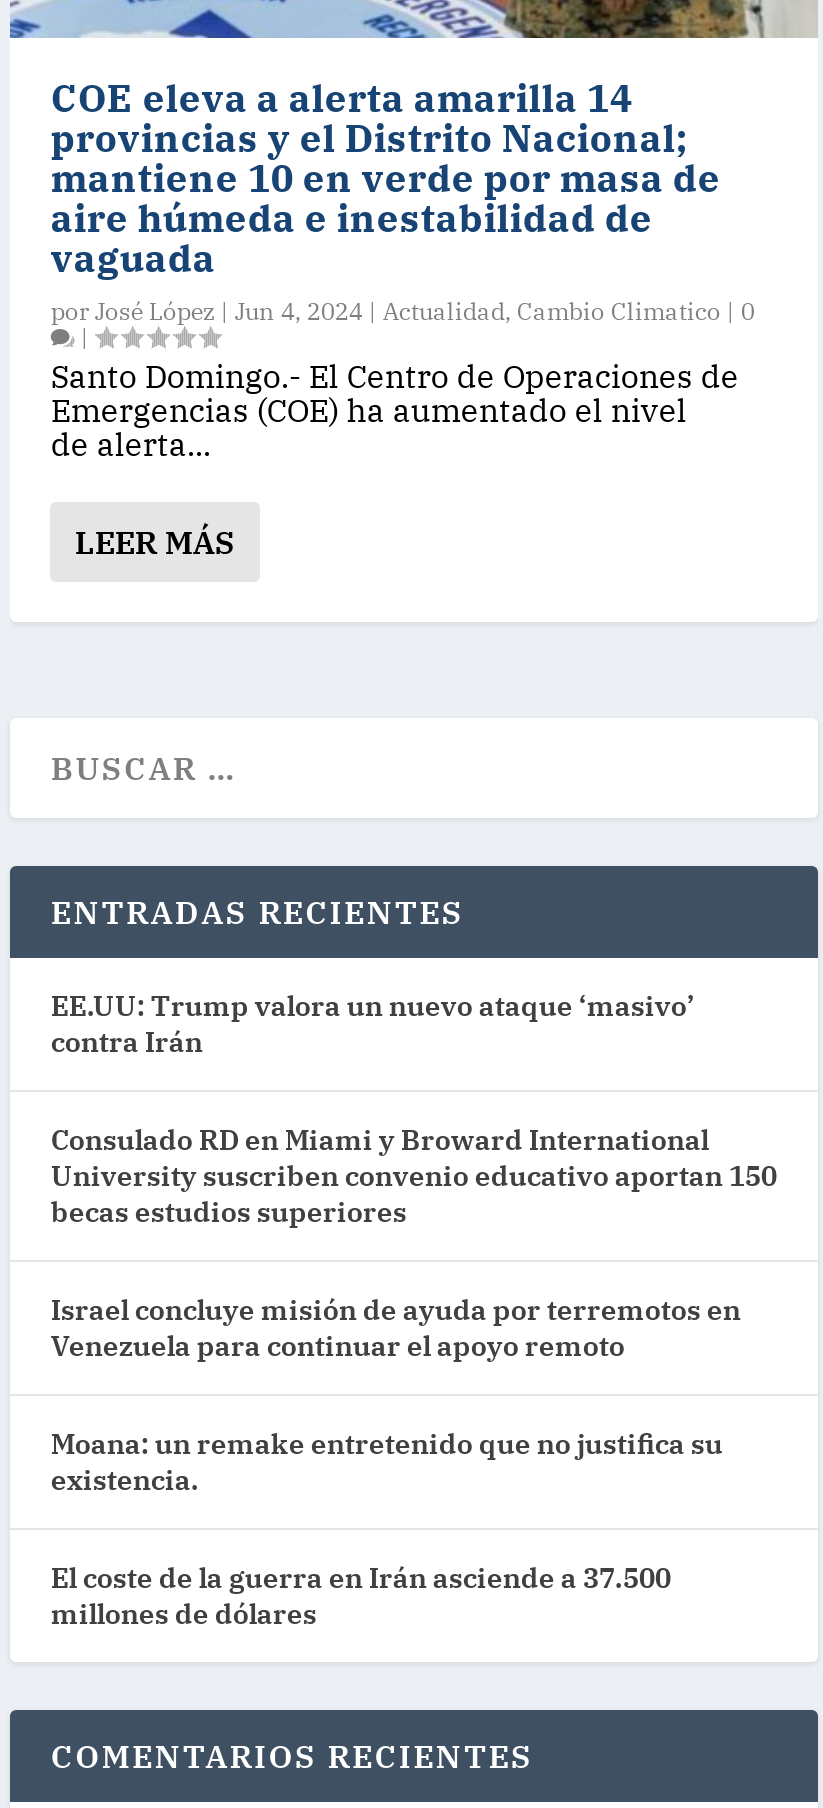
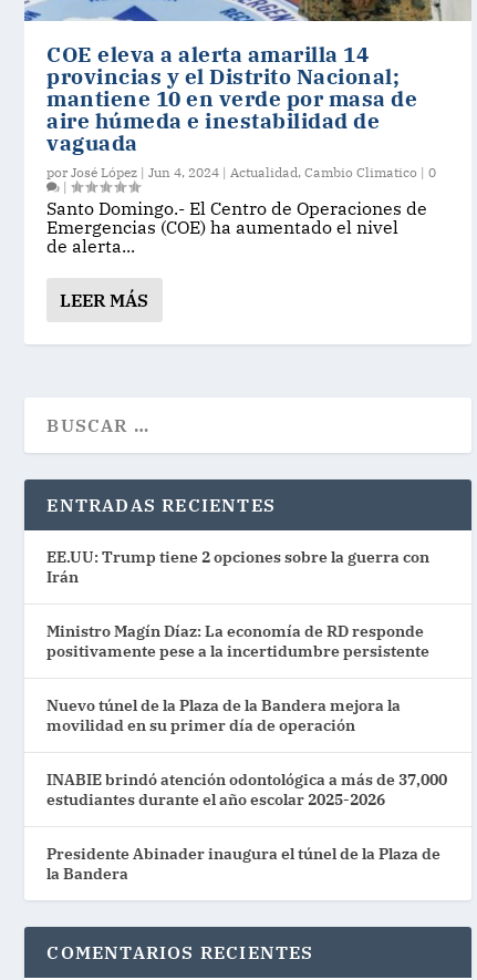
- EE.UU: Trump valora un nuevo ataque ‘masivo’
- contra Irán
+ EE.UU: Trump tiene 2 opciones sobre la guerra con
+ Irán

- Consulado RD en Miami y Broward International
- University suscriben convenio educativo aportan 150
- becas estudios superiores
+ Ministro Magín Díaz: La economía de RD responde
+ positivamente pese a la incertidumbre persistente

- Israel concluye misión de ayuda por terremotos en
- Venezuela para continuar el apoyo remoto
+ Nuevo túnel de la Plaza de la Bandera mejora la
+ movilidad en su primer día de operación

- Moana: un remake entretenido que no justifica su
- existencia.
+ INABIE brindó atención odontológica a más de 37,000
+ estudiantes durante el año escolar 2025-2026

- El coste de la guerra en Irán asciende a 37.500
- millones de dólares
+ Presidente Abinader inaugura el túnel de la Plaza de
+ la Bandera
